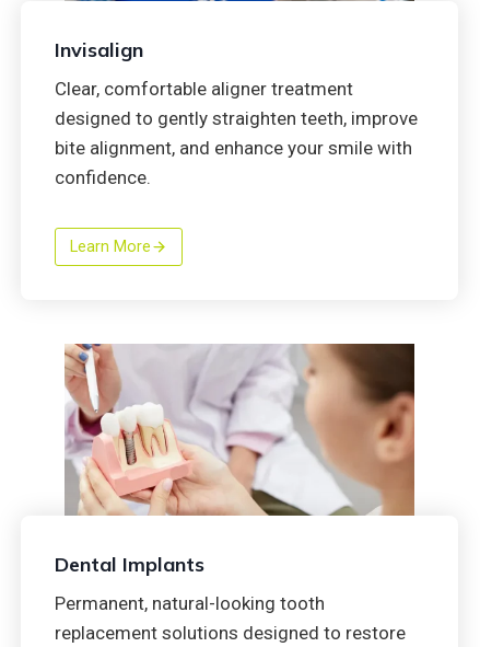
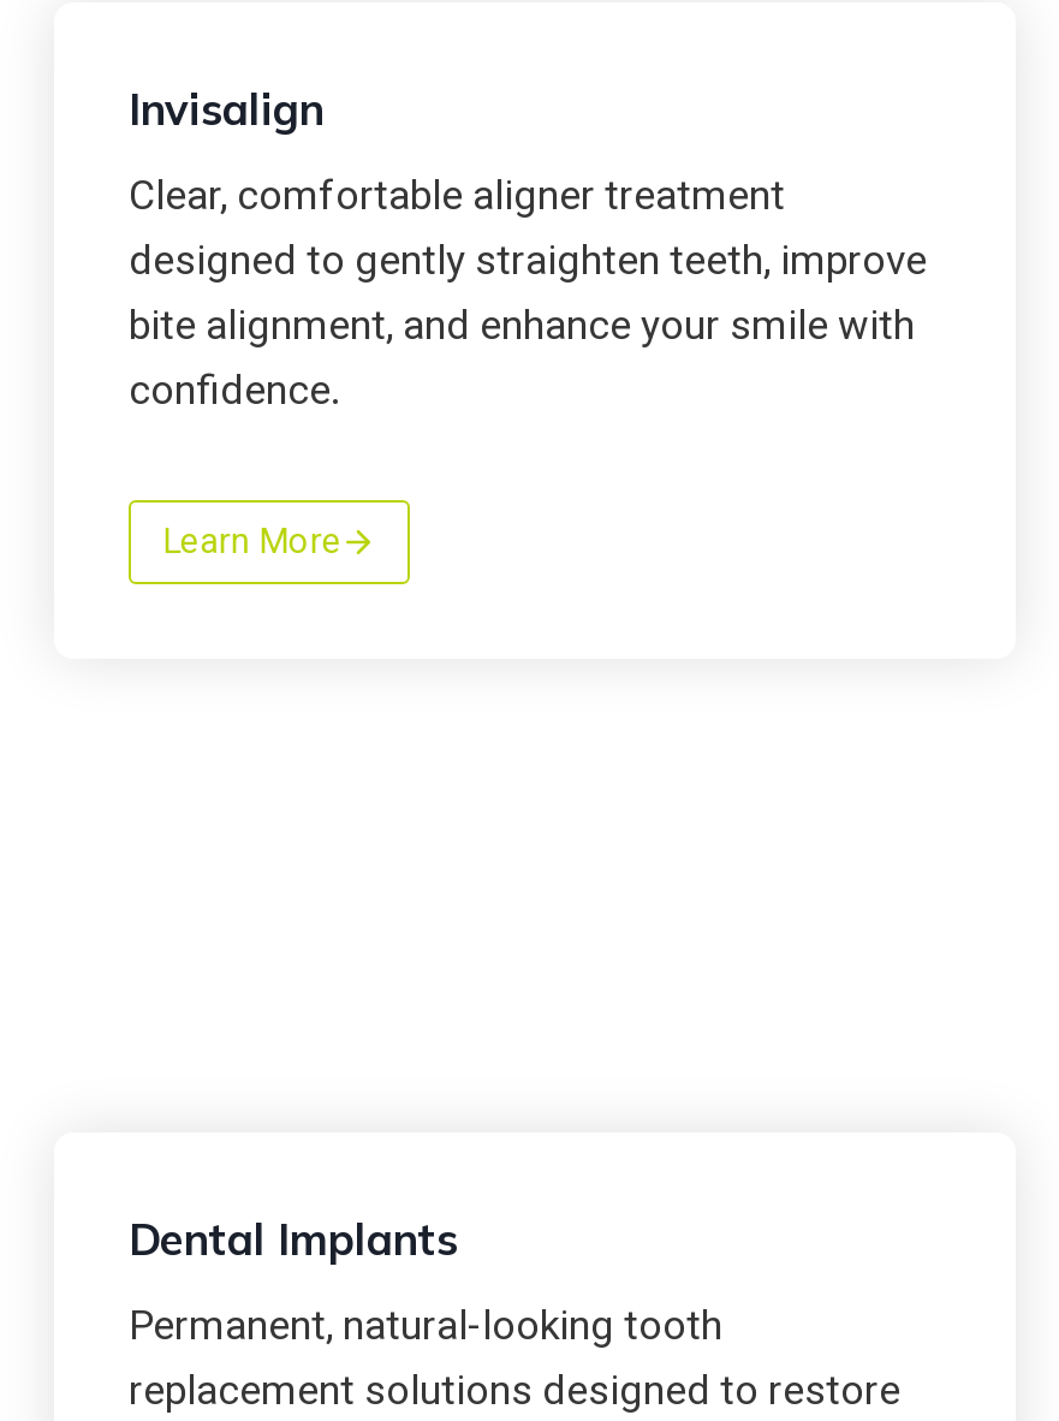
- [image]
